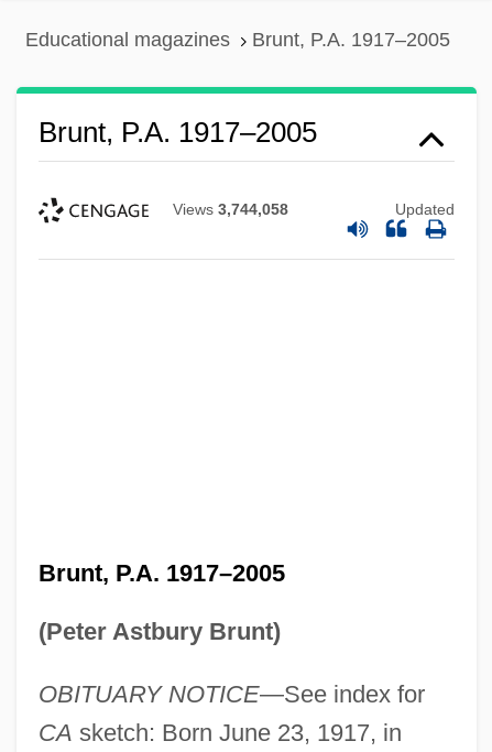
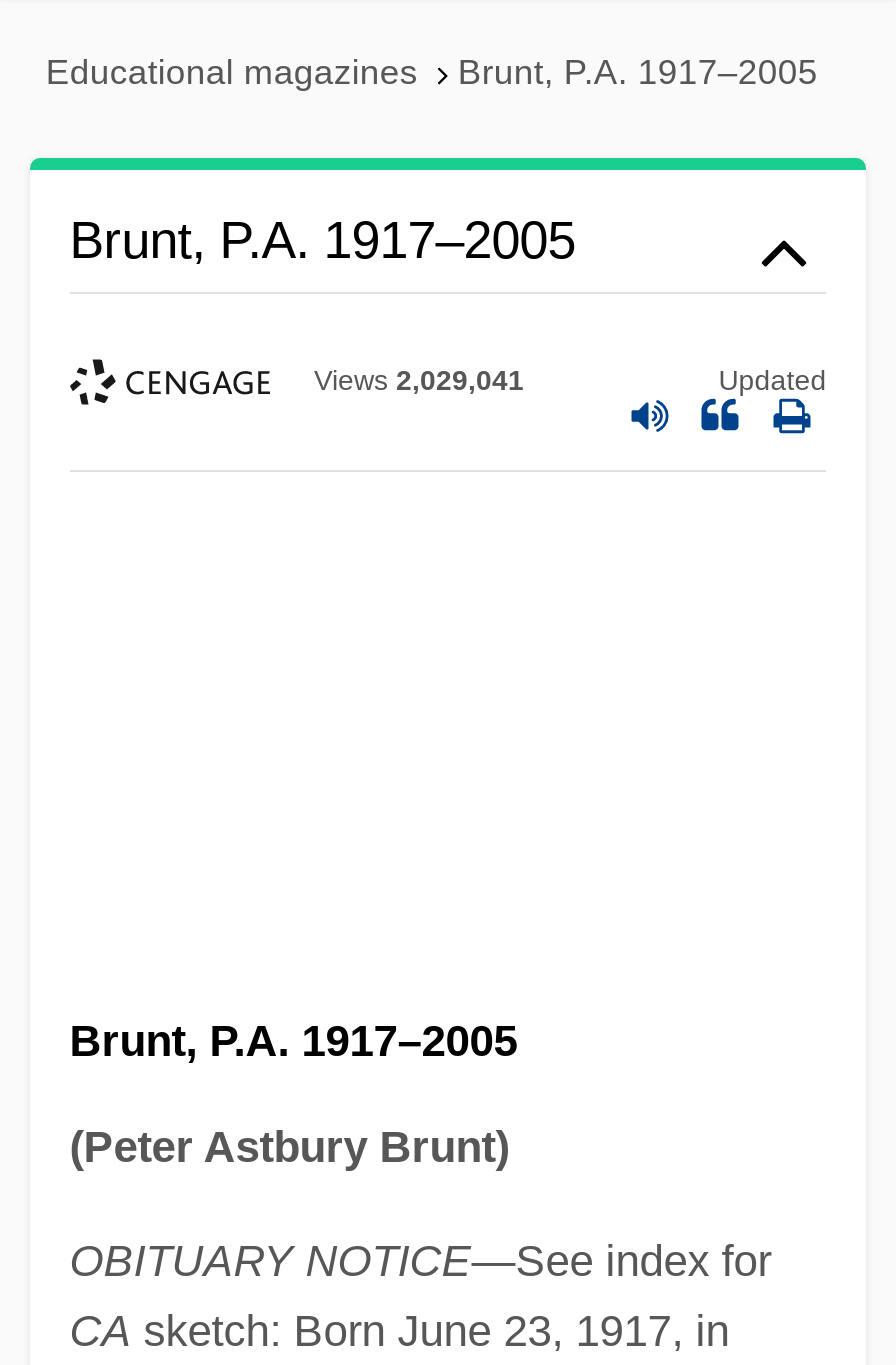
- Views 3,744,058
+ Views 2,029,041
